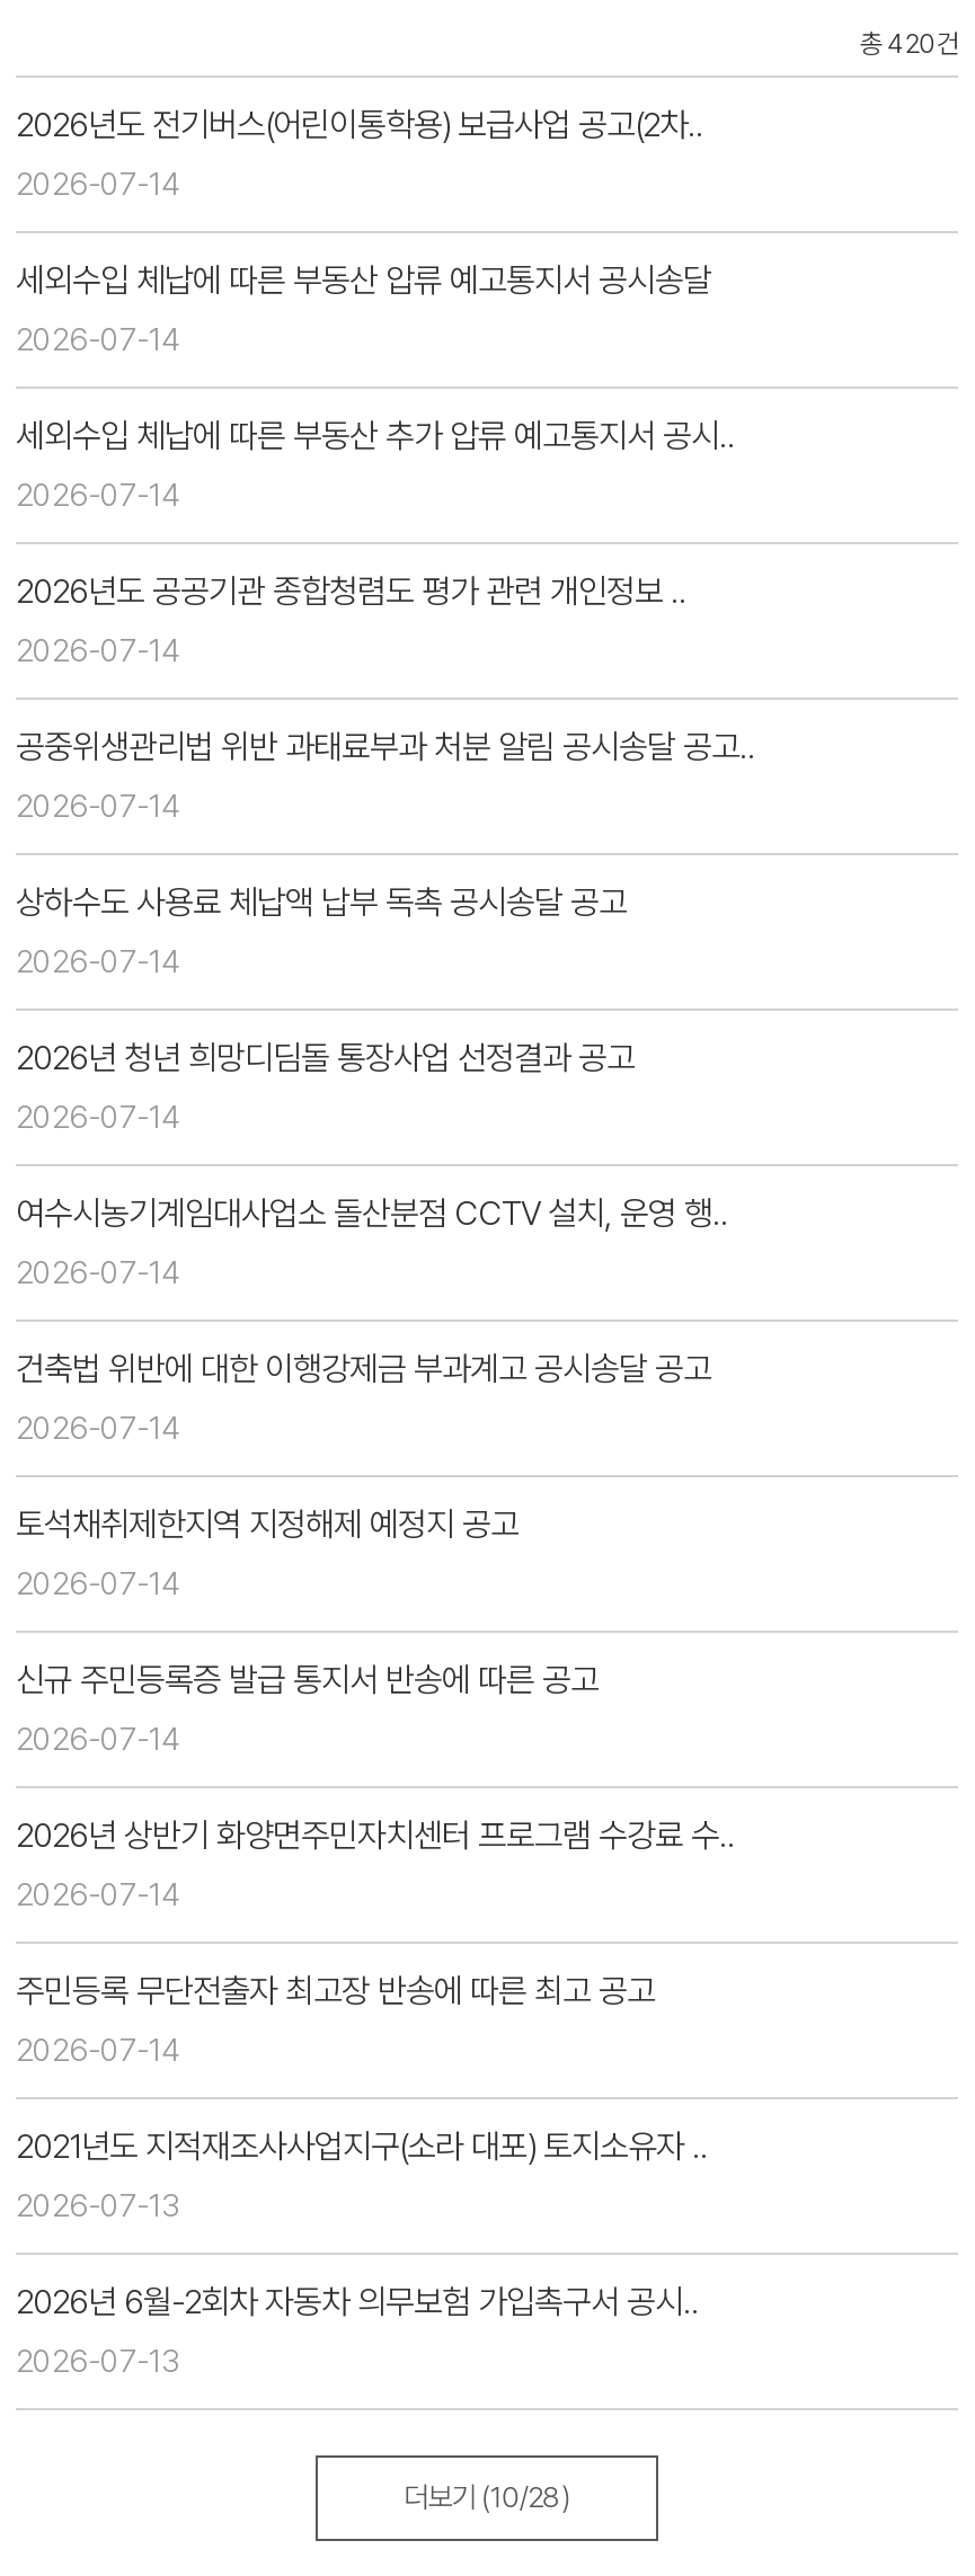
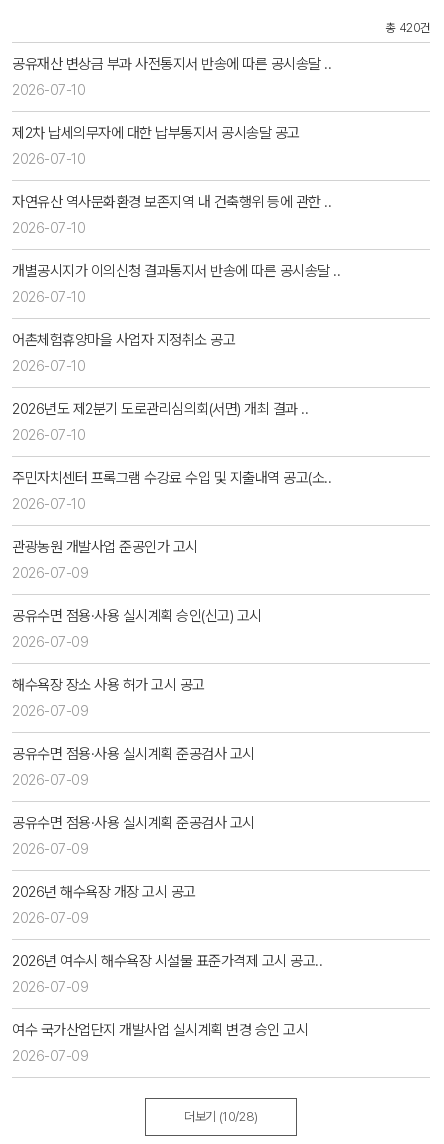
- 2026년도 전기버스(어린이통학용) 보급사업 공고(2차..
+ 공유재산 변상금 부과 사전통지서 반송에 따른 공시송달 ..

- 2026-07-14
+ 2026-07-10

- 세외수입 체납에 따른 부동산 압류 예고통지서 공시송달
+ 제2차 납세의무자에 대한 납부통지서 공시송달 공고

- 2026-07-14
+ 2026-07-10

- 세외수입 체납에 따른 부동산 추가 압류 예고통지서 공시..
+ 자연유산 역사문화환경 보존지역 내 건축행위 등에 관한 ..

- 2026-07-14
+ 2026-07-10

- 2026년도 공공기관 종합청렴도 평가 관련 개인정보 ..
+ 개별공시지가 이의신청 결과통지서 반송에 따른 공시송달 ..

- 2026-07-14
+ 2026-07-10

- 공중위생관리법 위반 과태료부과 처분 알림 공시송달 공고..
+ 어촌체험휴양마을 사업자 지정취소 공고

- 2026-07-14
+ 2026-07-10

- 상하수도 사용료 체납액 납부 독촉 공시송달 공고
+ 2026년도 제2분기 도로관리심의회(서면) 개최 결과 ..

- 2026-07-14
+ 2026-07-10

- 2026년 청년 희망디딤돌 통장사업 선정결과 공고
+ 주민자치센터 프록그램 수강료 수입 및 지출내역 공고(소..

- 2026-07-14
+ 2026-07-10

- 여수시농기계임대사업소 돌산분점 CCTV 설치, 운영 행..
+ 관광농원 개발사업 준공인가 고시

- 2026-07-14
+ 2026-07-09

- 건축법 위반에 대한 이행강제금 부과계고 공시송달 공고
+ 공유수면 점용·사용 실시계획 승인(신고) 고시

- 2026-07-14
+ 2026-07-09

- 토석채취제한지역 지정해제 예정지 공고
+ 해수욕장 장소 사용 허가 고시 공고

- 2026-07-14
+ 2026-07-09

- 신규 주민등록증 발급 통지서 반송에 따른 공고
+ 공유수면 점용·사용 실시계획 준공검사 고시

- 2026-07-14
+ 2026-07-09

- 2026년 상반기 화양면주민자치센터 프로그램 수강료 수..
+ 공유수면 점용·사용 실시계획 준공검사 고시

- 2026-07-14
+ 2026-07-09

- 주민등록 무단전출자 최고장 반송에 따른 최고 공고
+ 2026년 해수욕장 개장 고시 공고

- 2026-07-14
+ 2026-07-09

- 2021년도 지적재조사사업지구(소라 대포) 토지소유자 ..
+ 2026년 여수시 해수욕장 시설물 표준가격제 고시 공고..

- 2026-07-13
+ 2026-07-09

- 2026년 6월-2회차 자동차 의무보험 가입촉구서 공시..
+ 여수 국가산업단지 개발사업 실시계획 변경 승인 고시

- 2026-07-13
+ 2026-07-09
